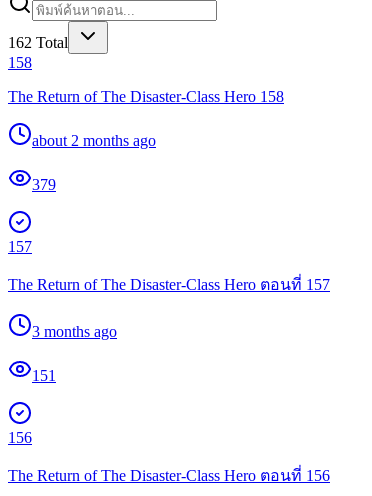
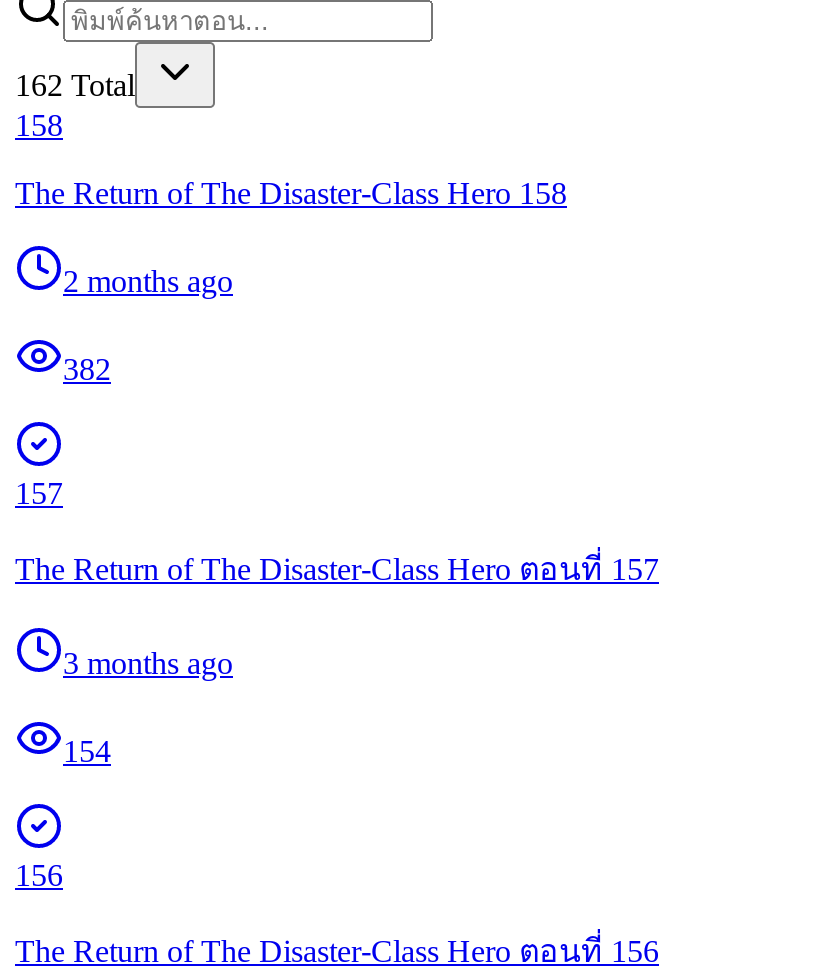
- about 2 months ago
+ 2 months ago

- 379
+ 382

- 151
+ 154
